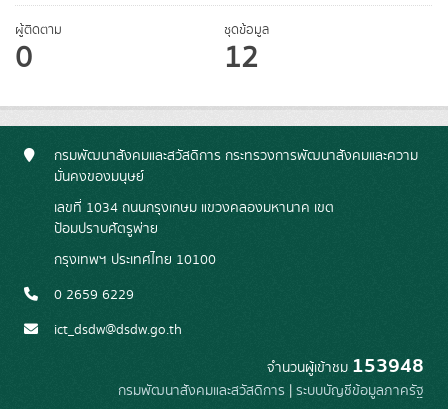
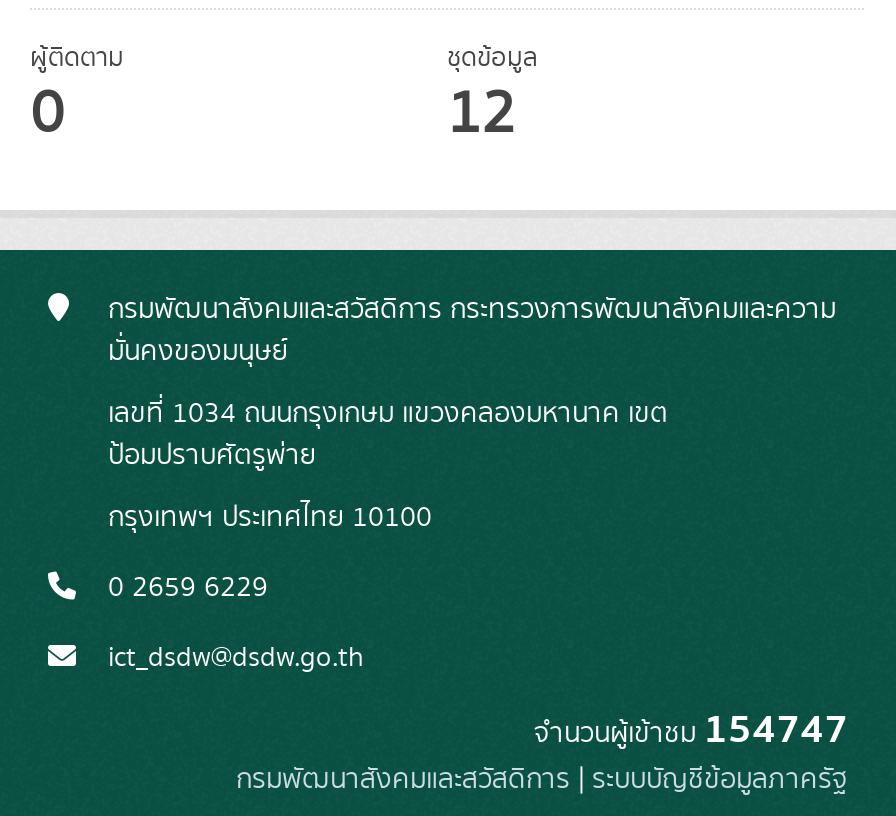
- จำนวนผู้เข้าชม153948
+ จำนวนผู้เข้าชม154747
